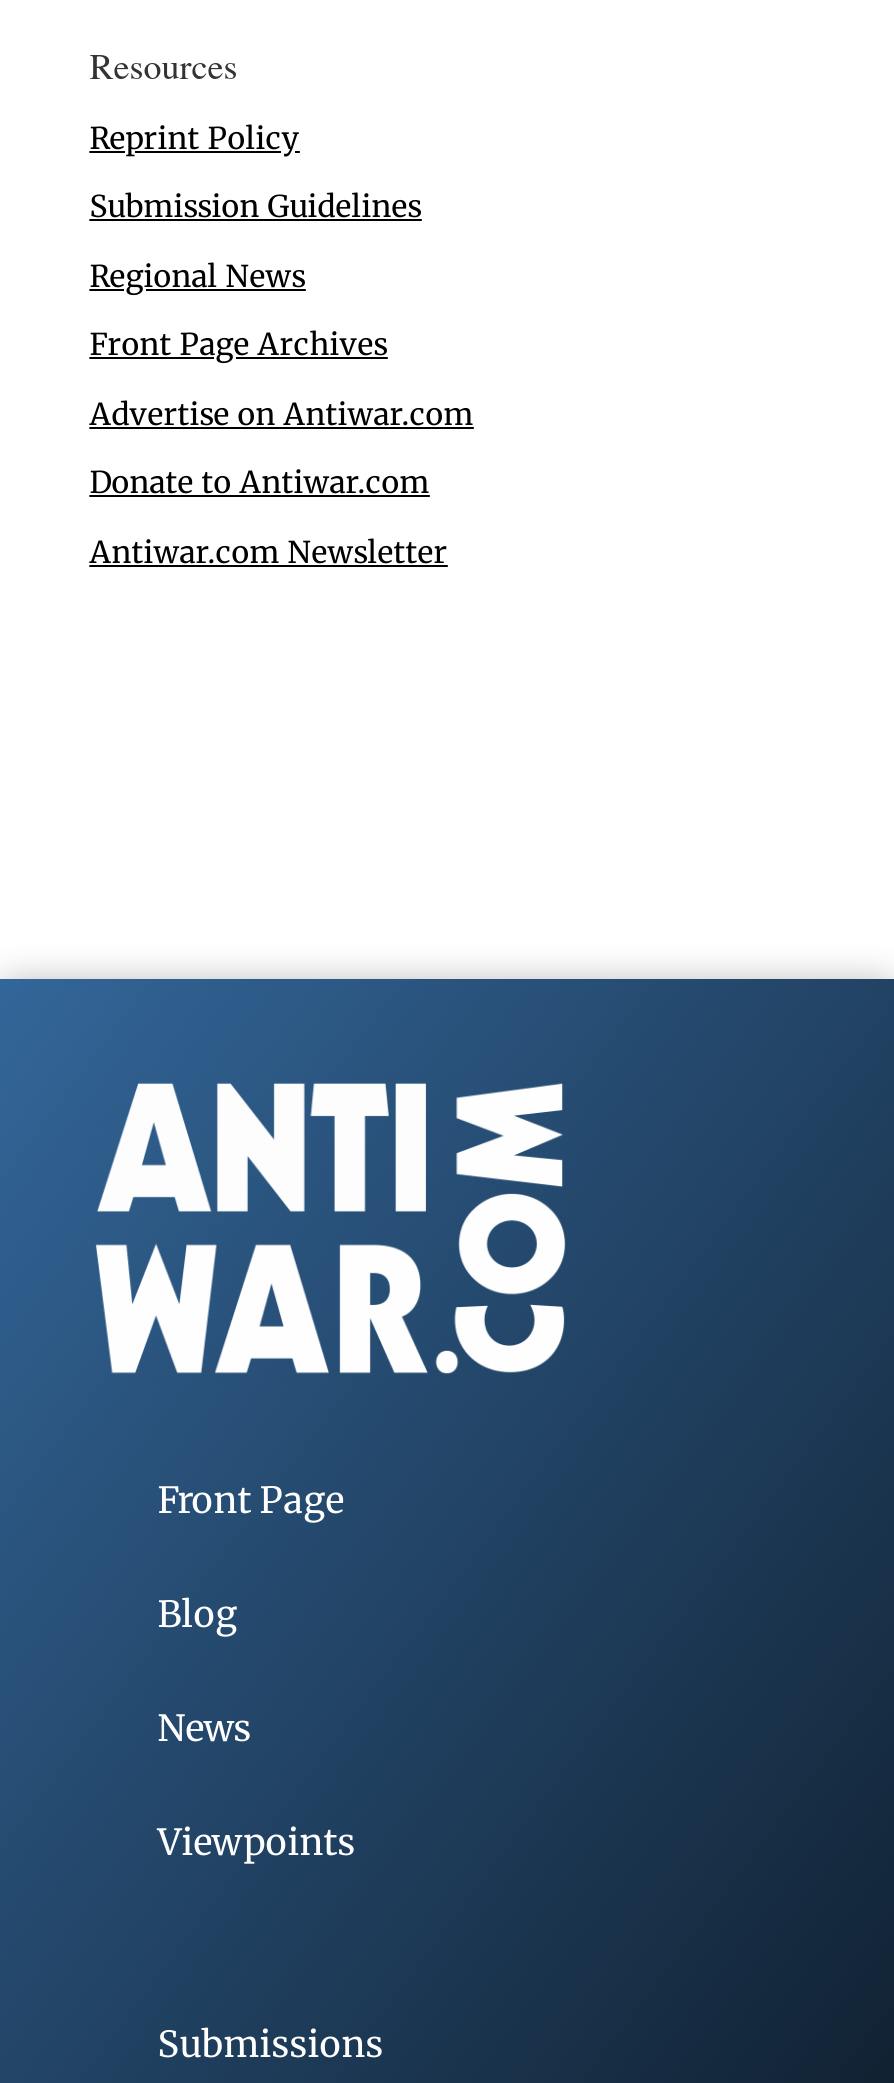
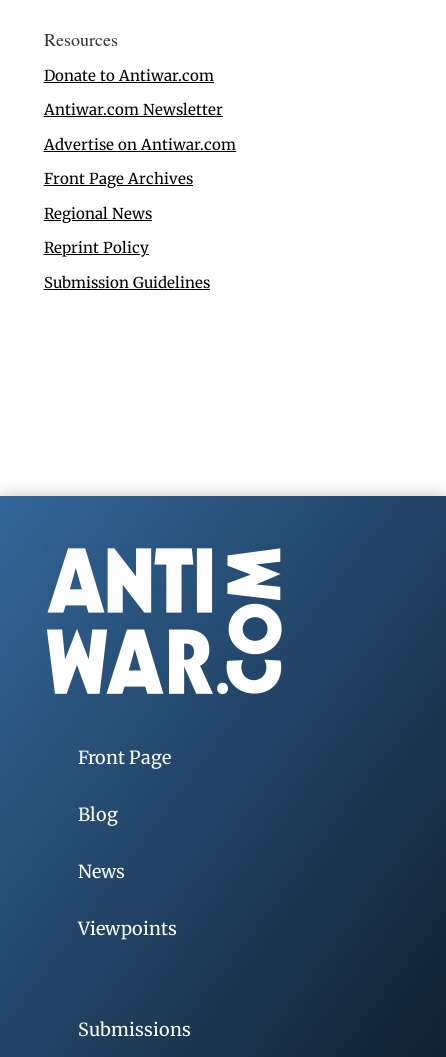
moved down: Advertise on Antiwar.com | Front Page Archives | Regional News | Reprint Policy | Submission Guidelines

moved up: Donate to Antiwar.com | Antiwar.com Newsletter
